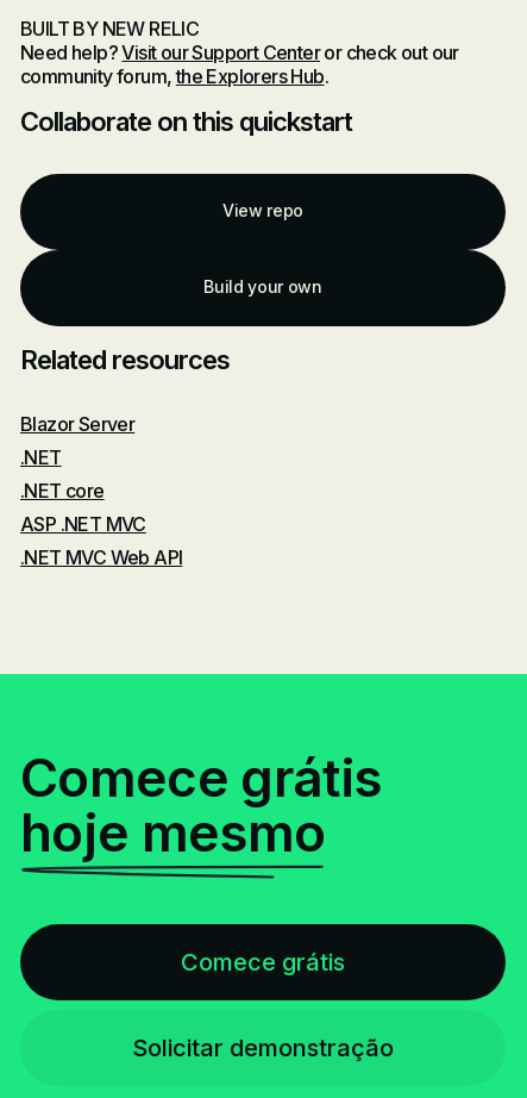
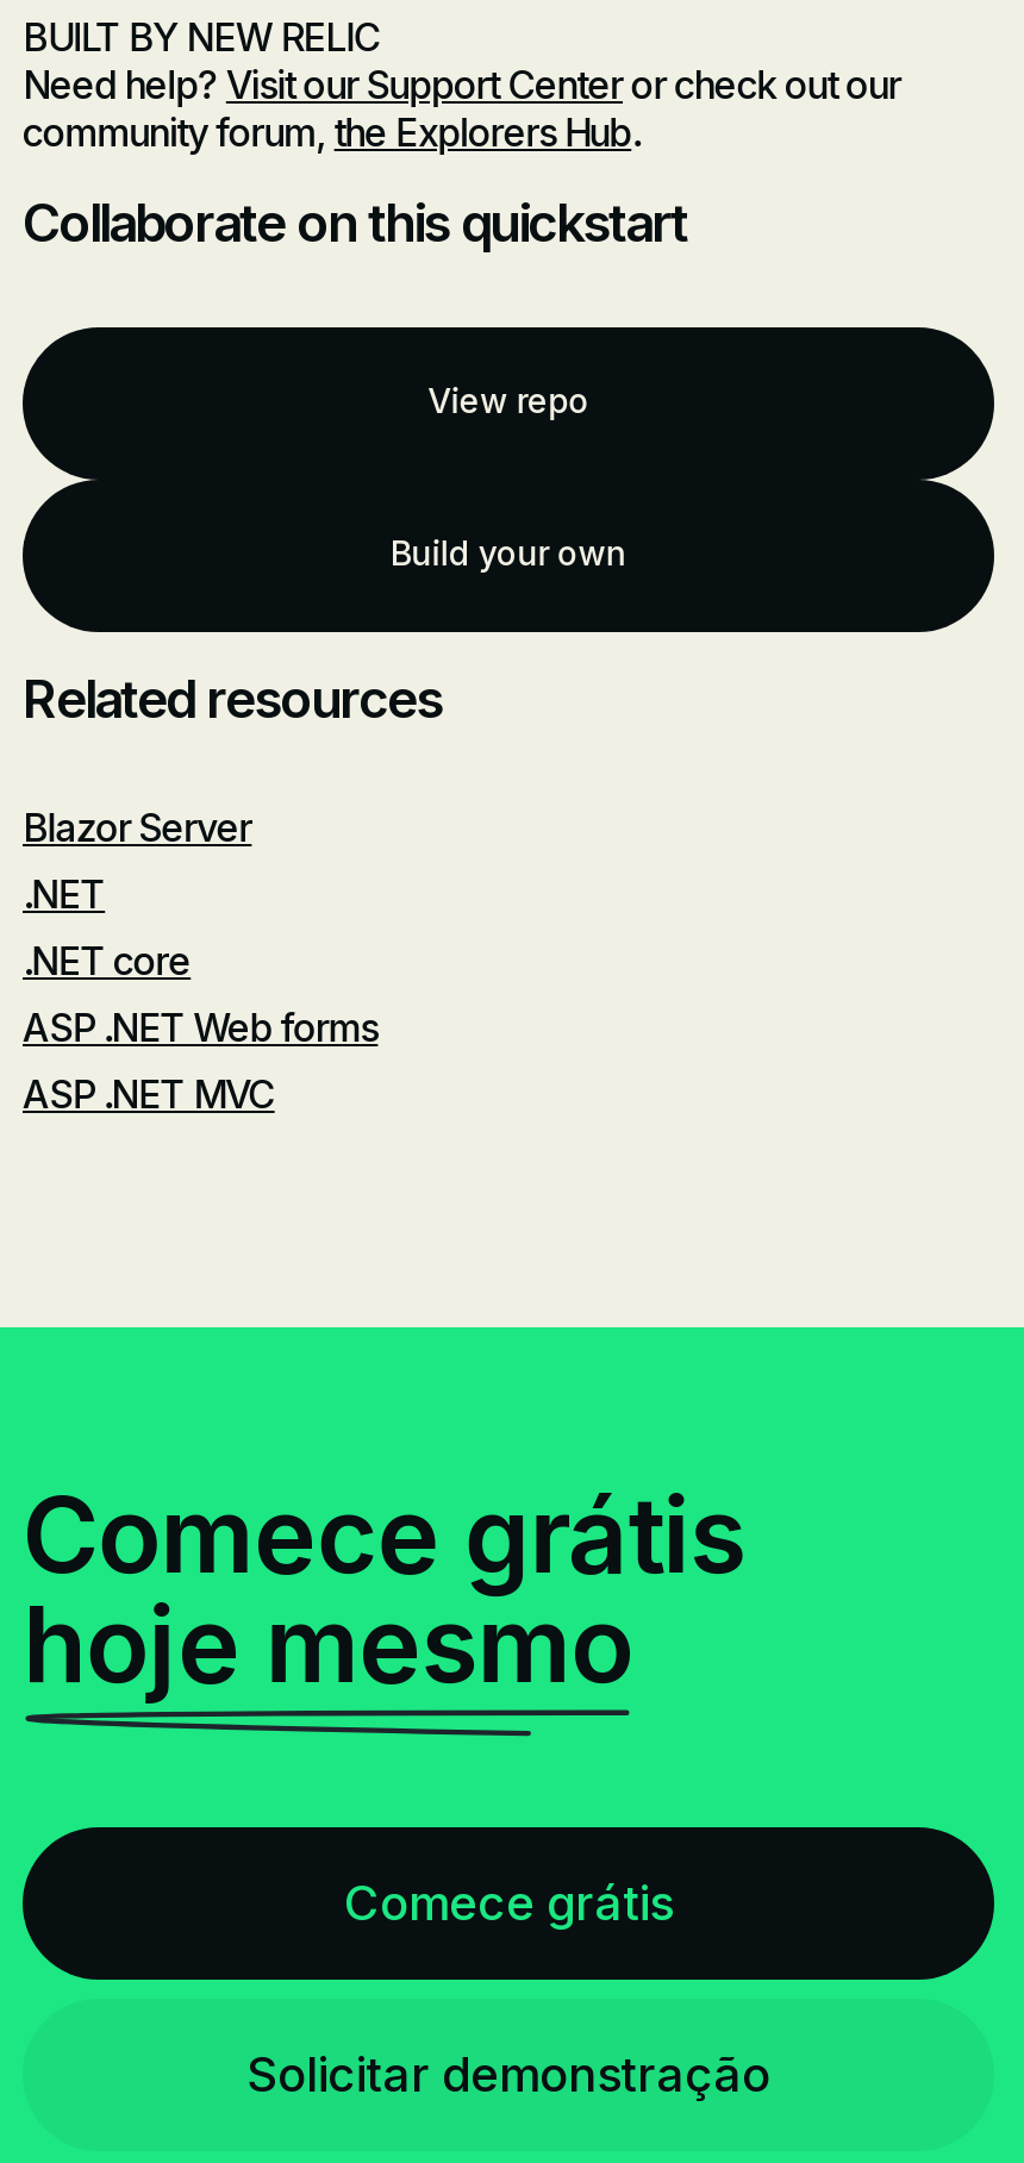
+ ASP .NET Web forms

moved down: ASP .NET MVC

- .NET MVC Web API
